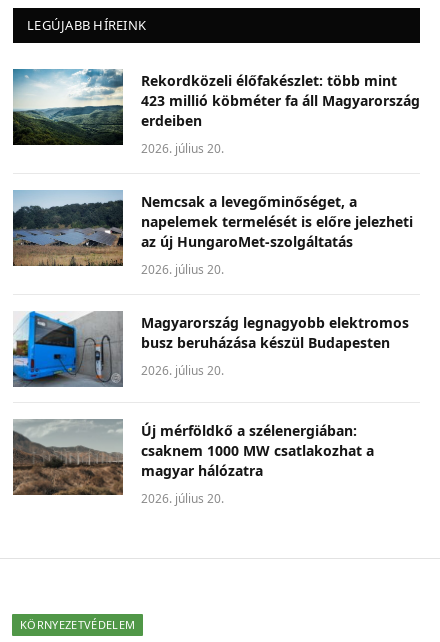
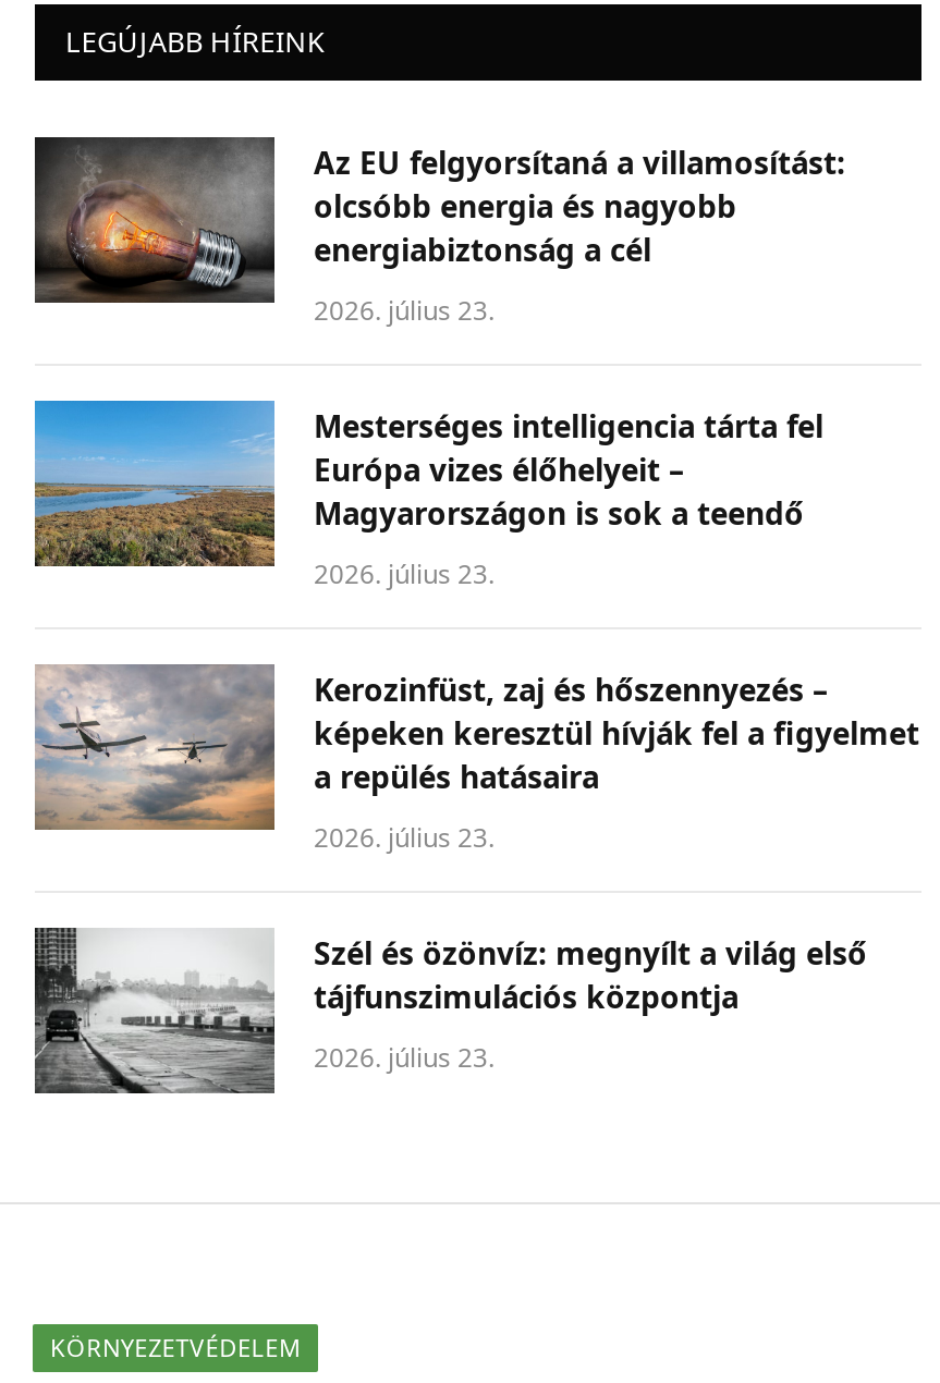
- [image]
- Rekordközeli élőfakészlet: több mint
- 423 millió köbméter fa áll Magyarország
- erdeiben
+ [image]
+ Az EU felgyorsítaná a villamosítást:
+ olcsóbb energia és nagyobb
+ energiabiztonság a cél

- 2026. július 20.
+ 2026. július 23.

- [image]
- Nemcsak a levegőminőséget, a
- napelemek termelését is előre jelezheti
- az új HungaroMet-szolgáltatás
+ [image]
+ Mesterséges intelligencia tárta fel
+ Európa vizes élőhelyeit –
+ Magyarországon is sok a teendő

- 2026. július 20.
+ 2026. július 23.

- [image]
- Magyarország legnagyobb elektromos
- busz beruházása készül Budapesten
+ [image]
+ Kerozinfüst, zaj és hőszennyezés –
+ képeken keresztül hívják fel a figyelmet
+ a repülés hatásaira

- 2026. július 20.
+ 2026. július 23.

- [image]
- Új mérföldkő a szélenergiában:
- csaknem 1000 MW csatlakozhat a
- magyar hálózatra
+ [image]
+ Szél és özönvíz: megnyílt a világ első
+ tájfunszimulációs központja

- 2026. július 20.
+ 2026. július 23.
